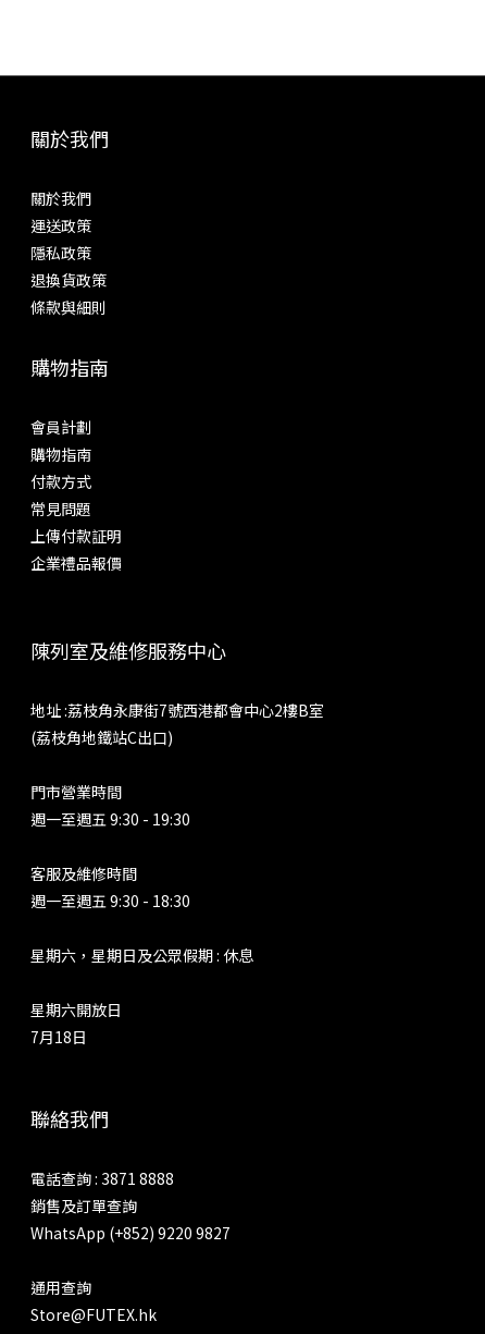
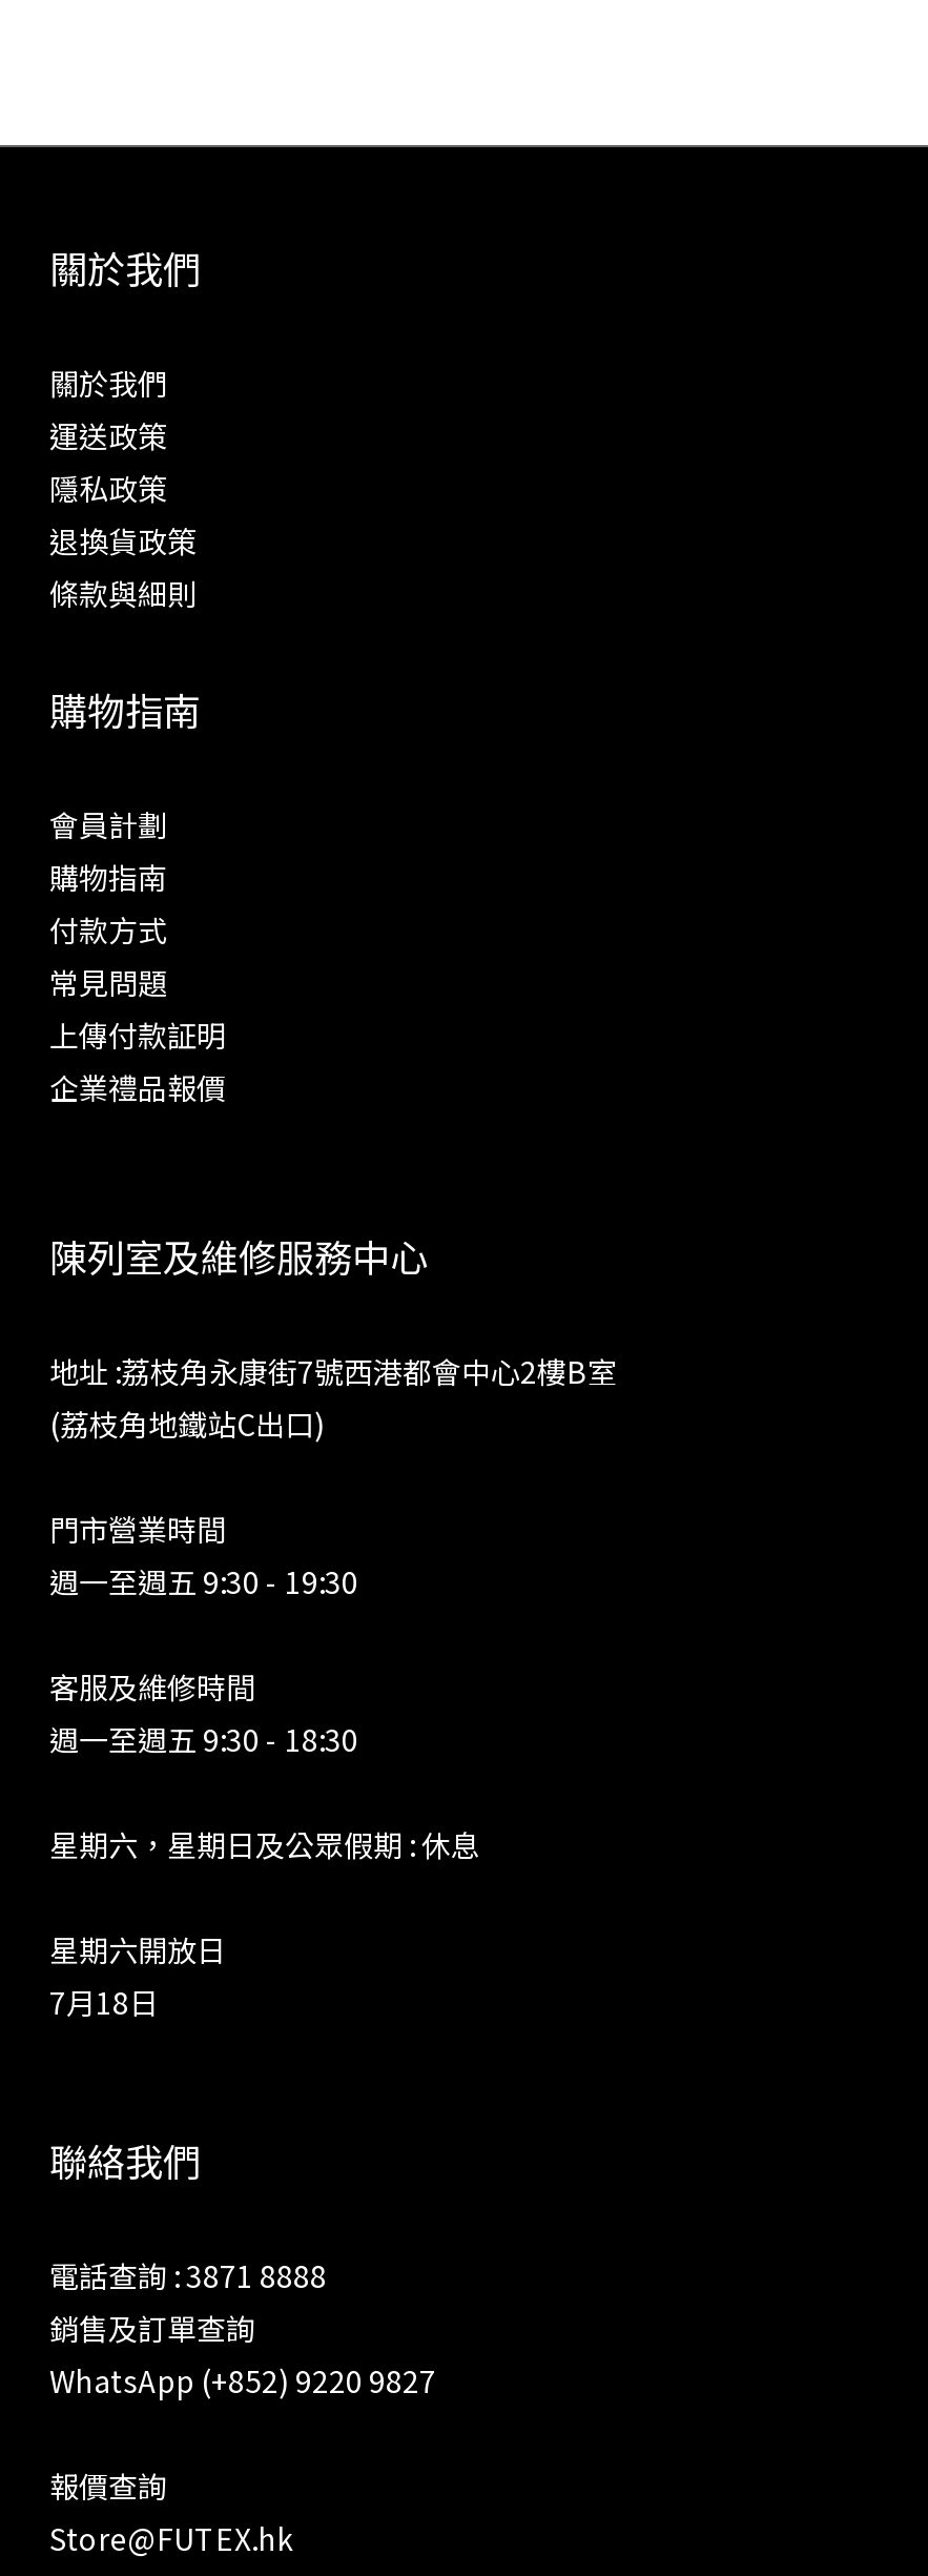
- 通用查詢
+ 報價查詢
